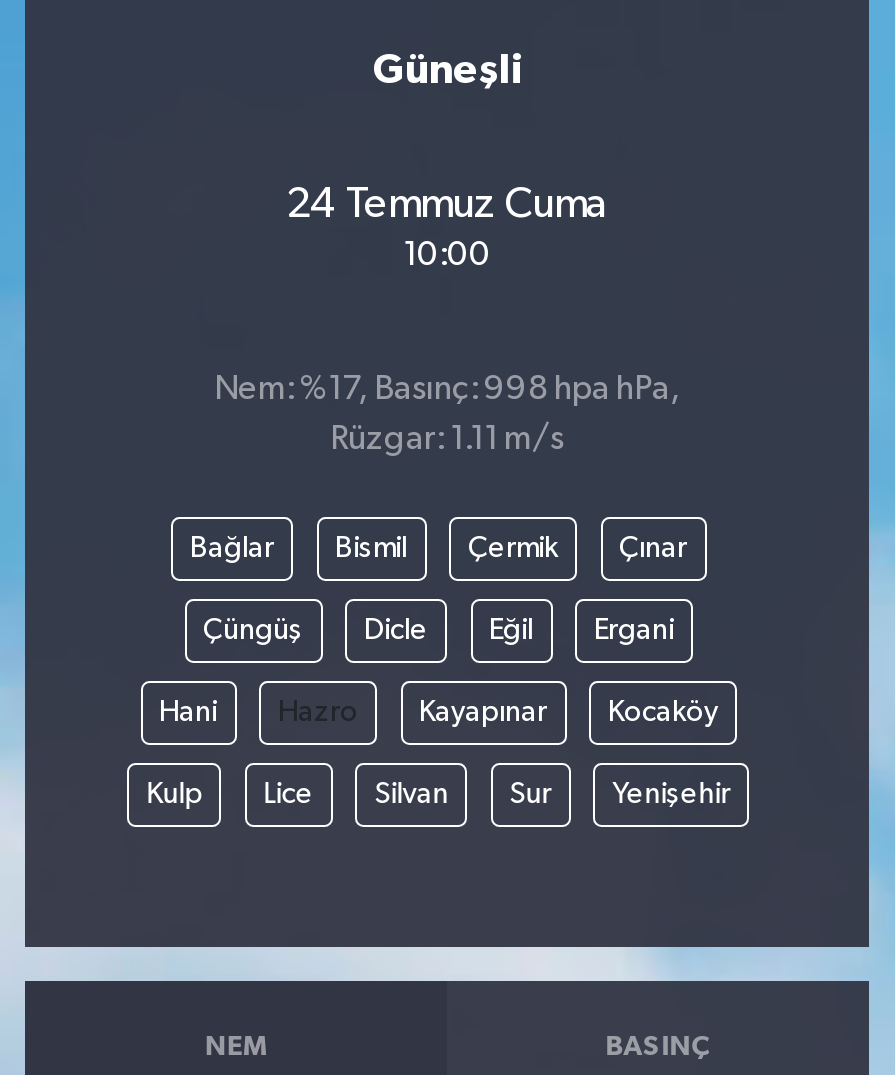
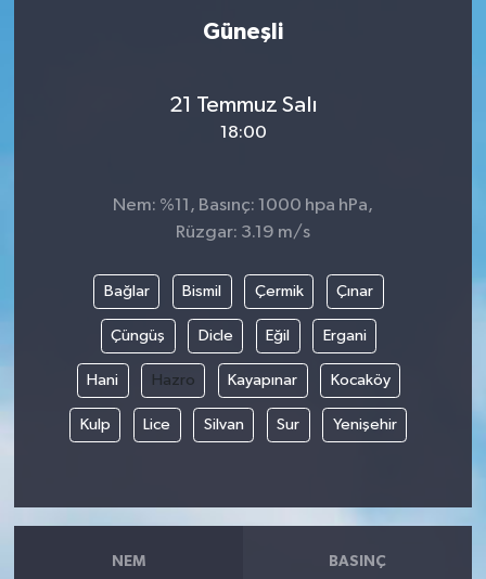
- 24 Temmuz Cuma
+ 21 Temmuz Salı

- 10:00
+ 18:00

- Nem: %17, Basınç: 998 hpa hPa,
+ Nem: %11, Basınç: 1000 hpa hPa,

- Rüzgar: 1.11 m/s
+ Rüzgar: 3.19 m/s
